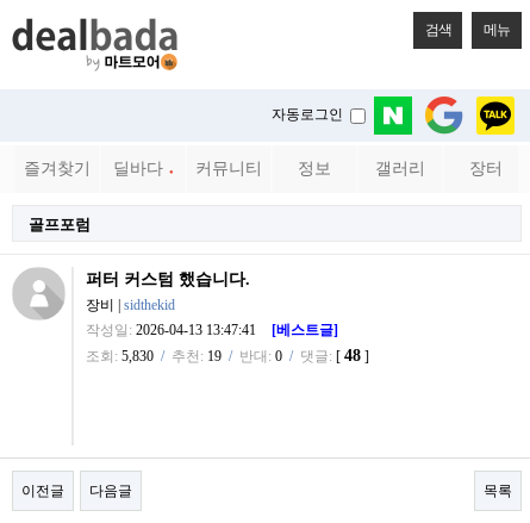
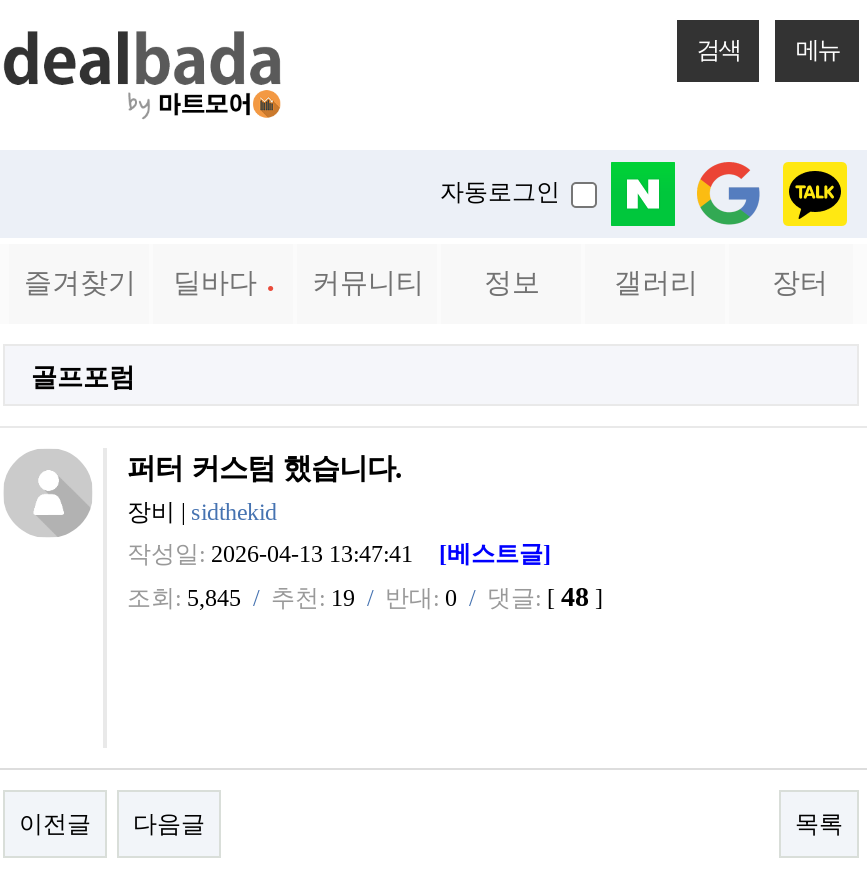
- 조회: 5,830 / 추천: 19 / 반대: 0 / 댓글: [48]
+ 조회: 5,845 / 추천: 19 / 반대: 0 / 댓글: [48]
